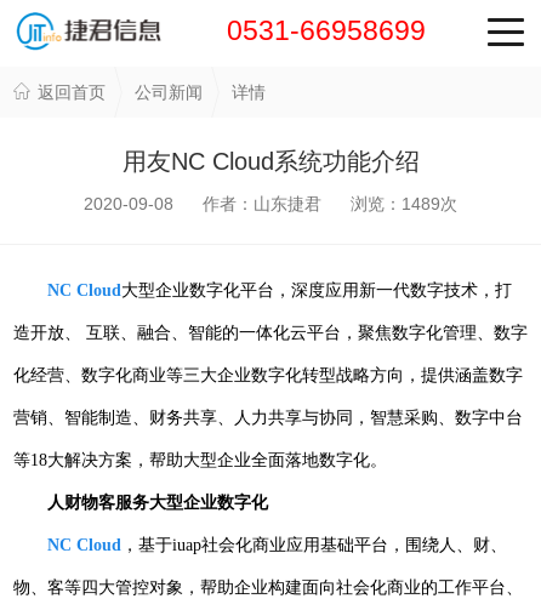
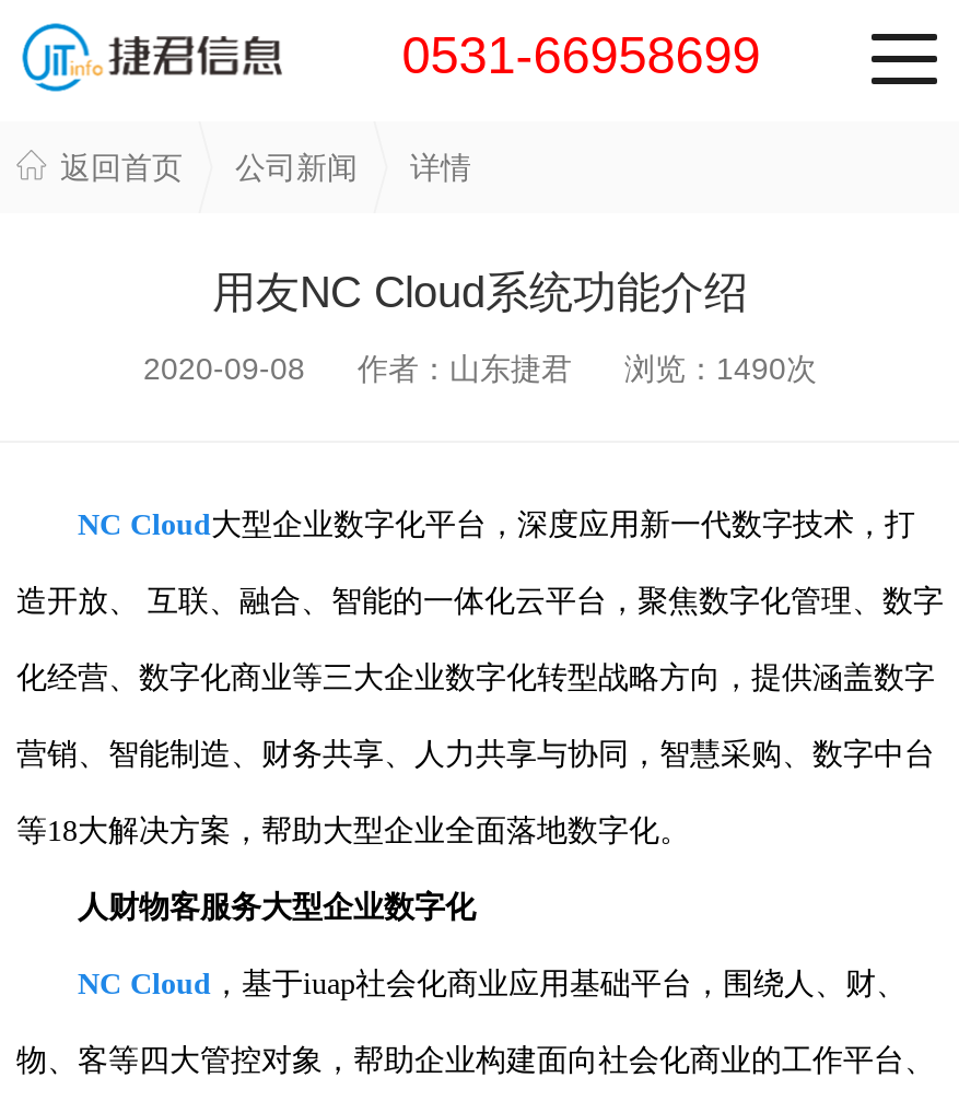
- 2020-09-08 作者：山东捷君 浏览：1489次
+ 2020-09-08 作者：山东捷君 浏览：1490次
